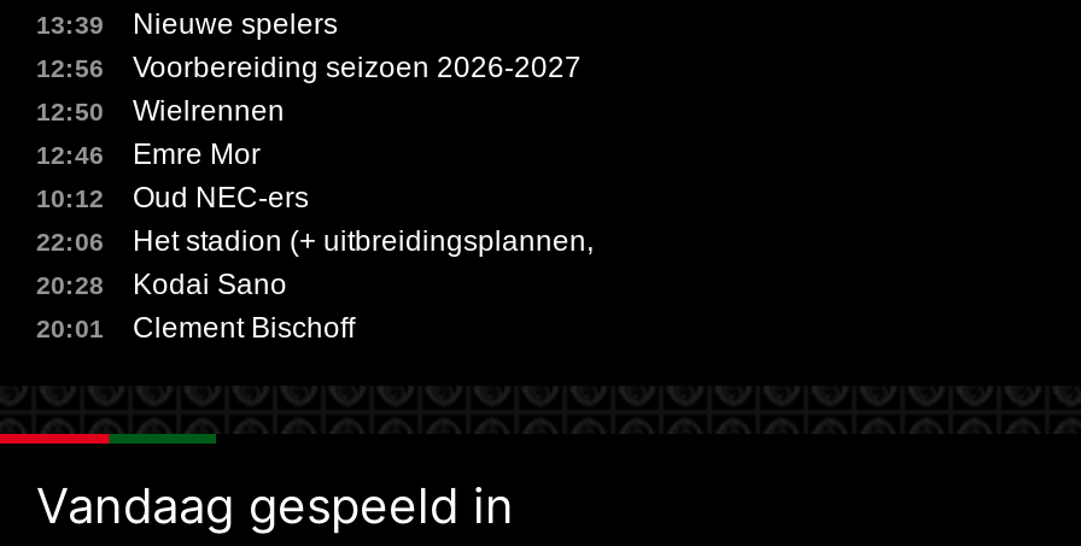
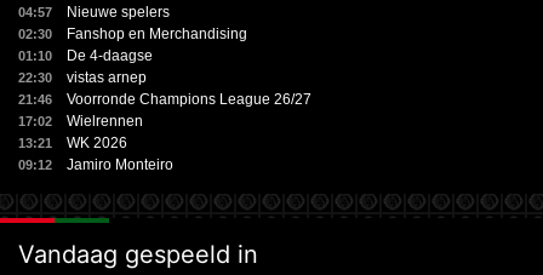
- 13:39 Nieuwe spelers
+ 04:57 Nieuwe spelers

- 12:56
- Voorbereiding seizoen 2026-2027
- 12:50
+ 02:30
+ Fanshop en Merchandising
+ 01:10
+ De 4-daagse
+ 22:30
+ vistas arnep
+ 21:46
+ Voorronde Champions League 26/27
+ 17:02

moved down: Wielrennen

- 12:46
- Emre Mor
- 10:12
- Oud NEC-ers
- 22:06
- Het stadion (+ uitbreidingsplannen,
- 20:28
- Kodai Sano
- 20:01
- Clement Bischoff
+ 13:21
+ WK 2026
+ 09:12
+ Jamiro Monteiro
